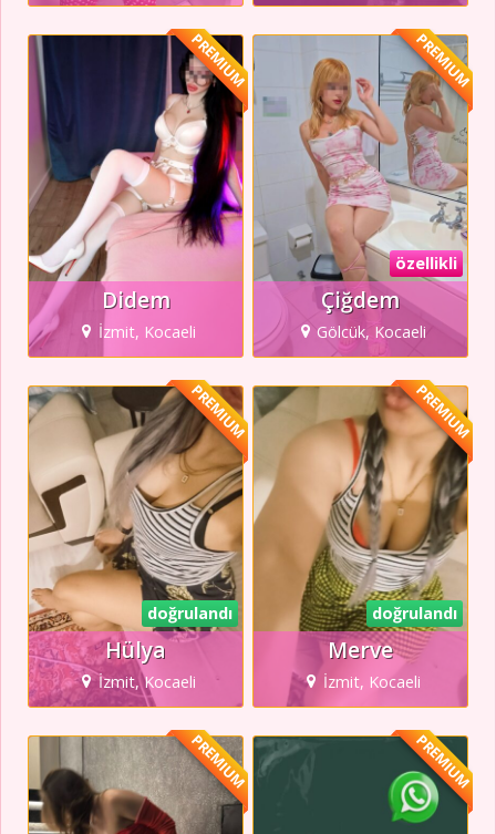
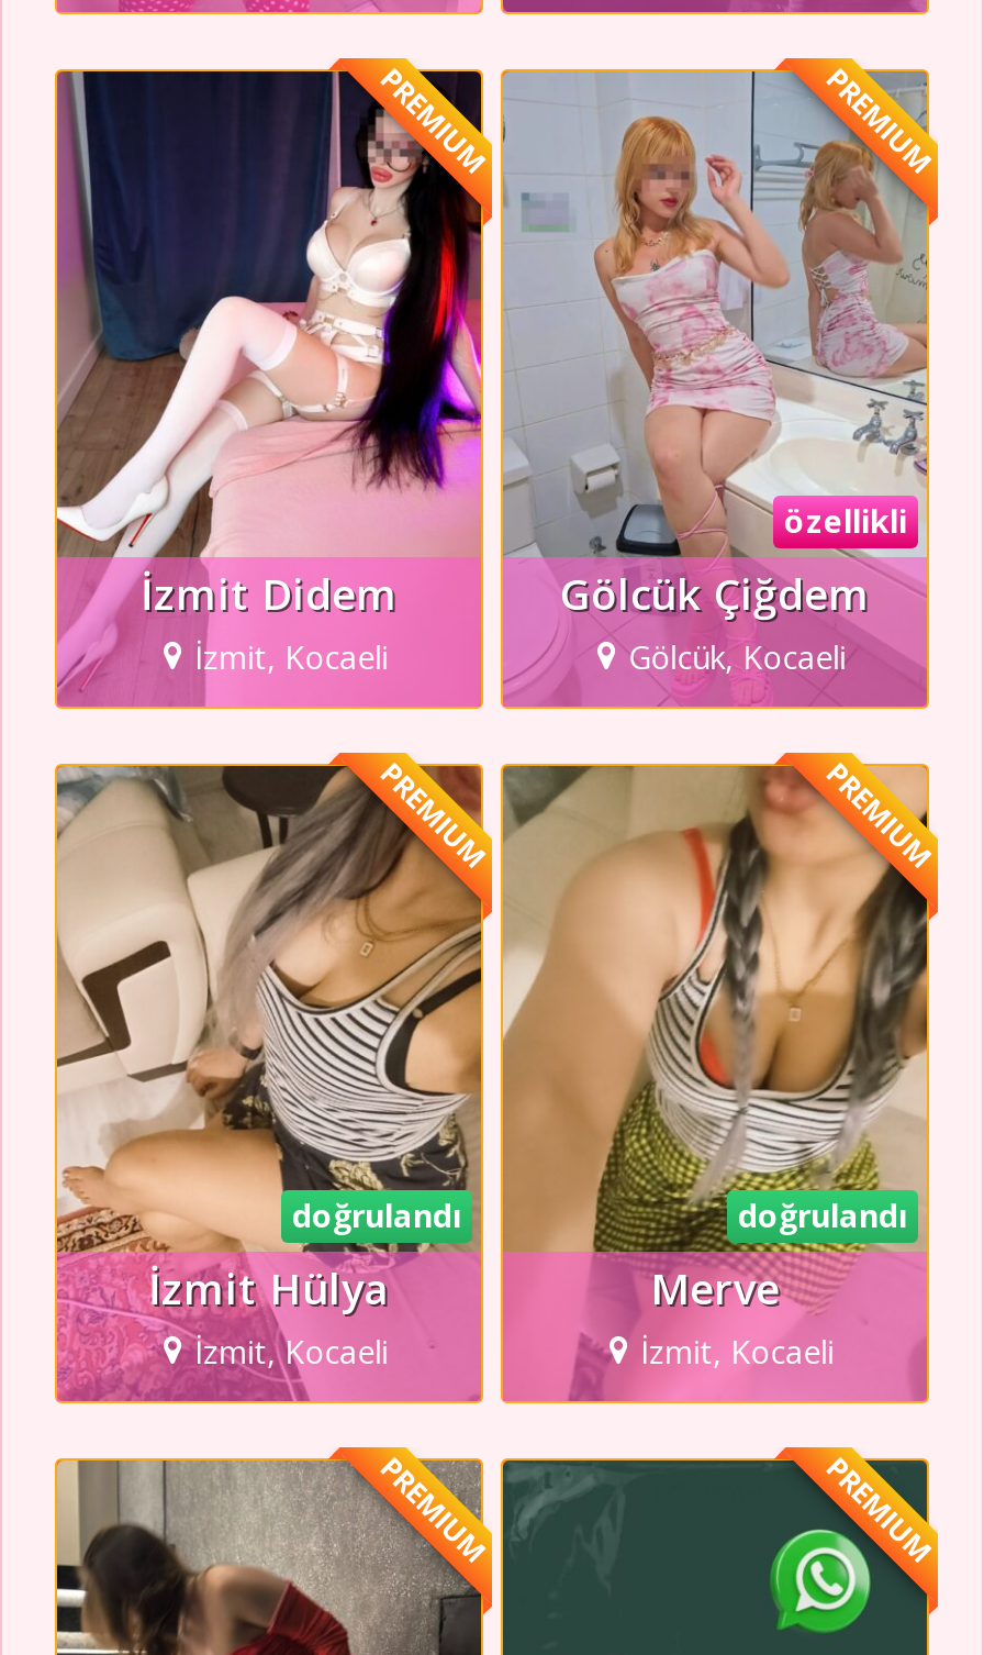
- Didem
+ İzmit Didem

- Çiğdem
+ Gölcük Çiğdem

- Hülya
+ İzmit Hülya
